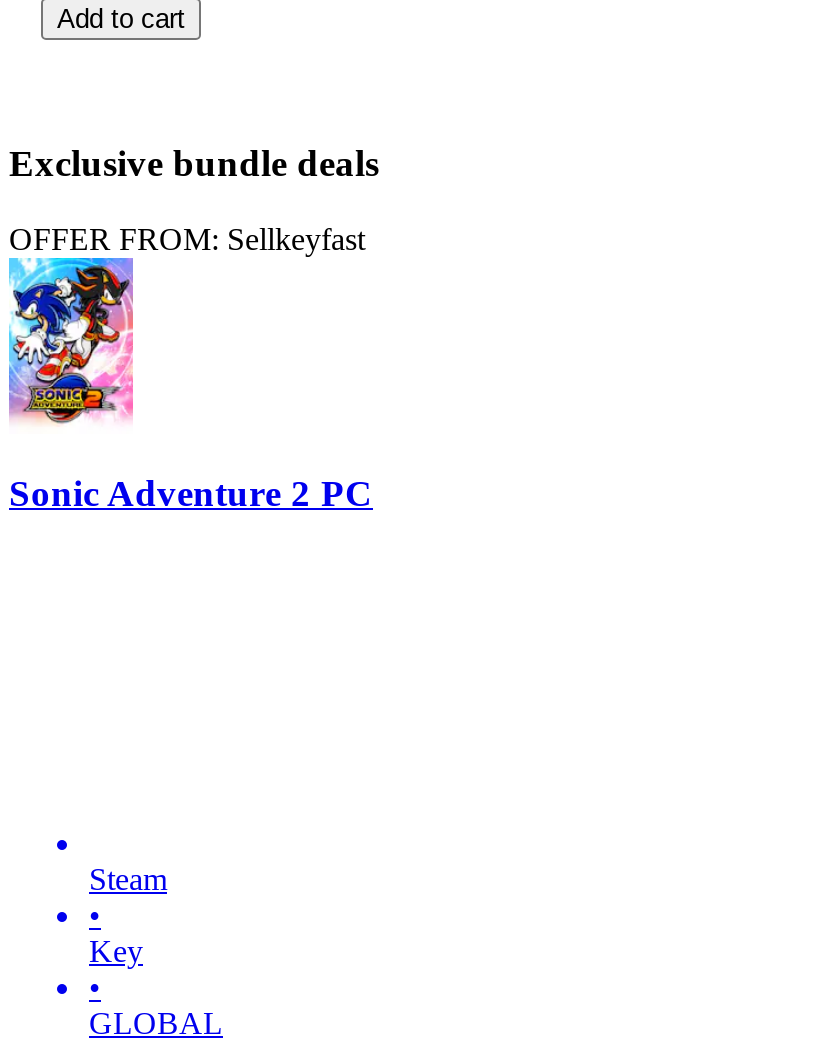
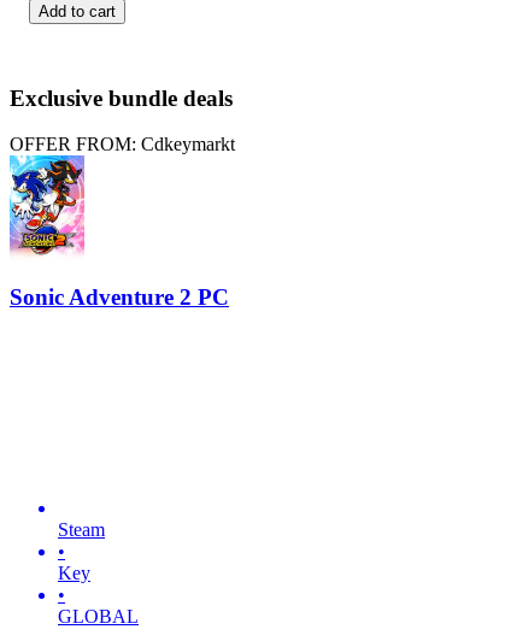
- OFFER FROM: Sellkeyfast
+ OFFER FROM: Cdkeymarkt
